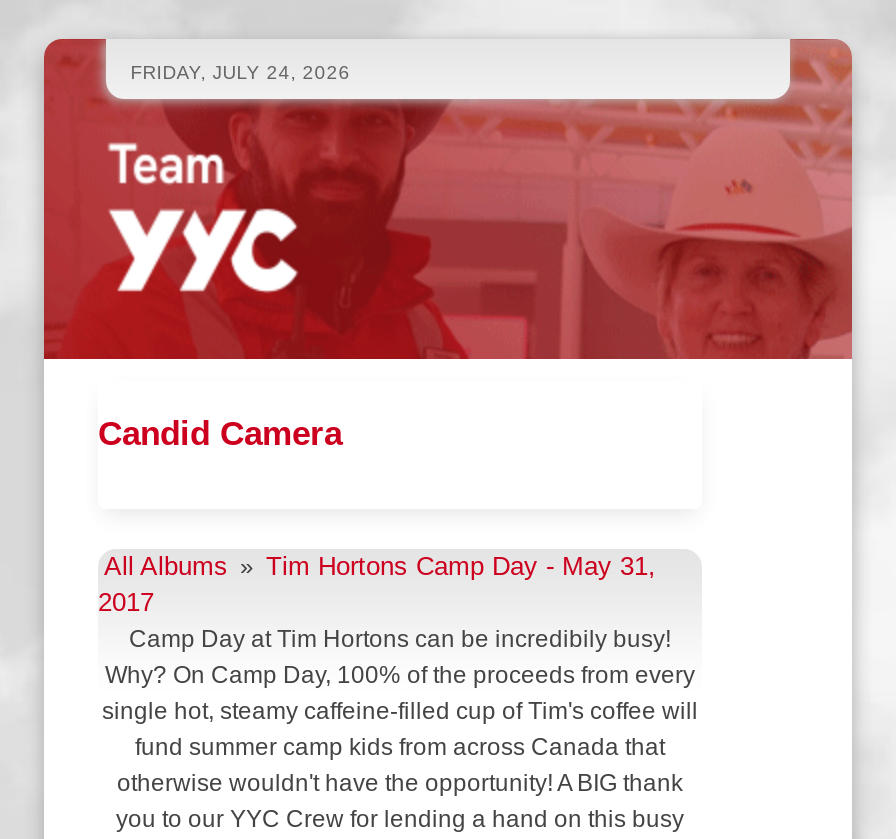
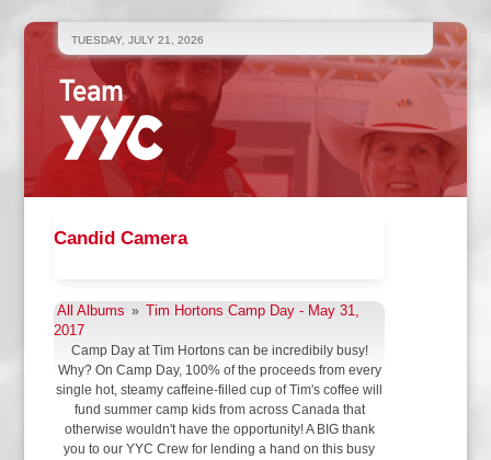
- FRIDAY, JULY 24, 2026
+ TUESDAY, JULY 21, 2026
